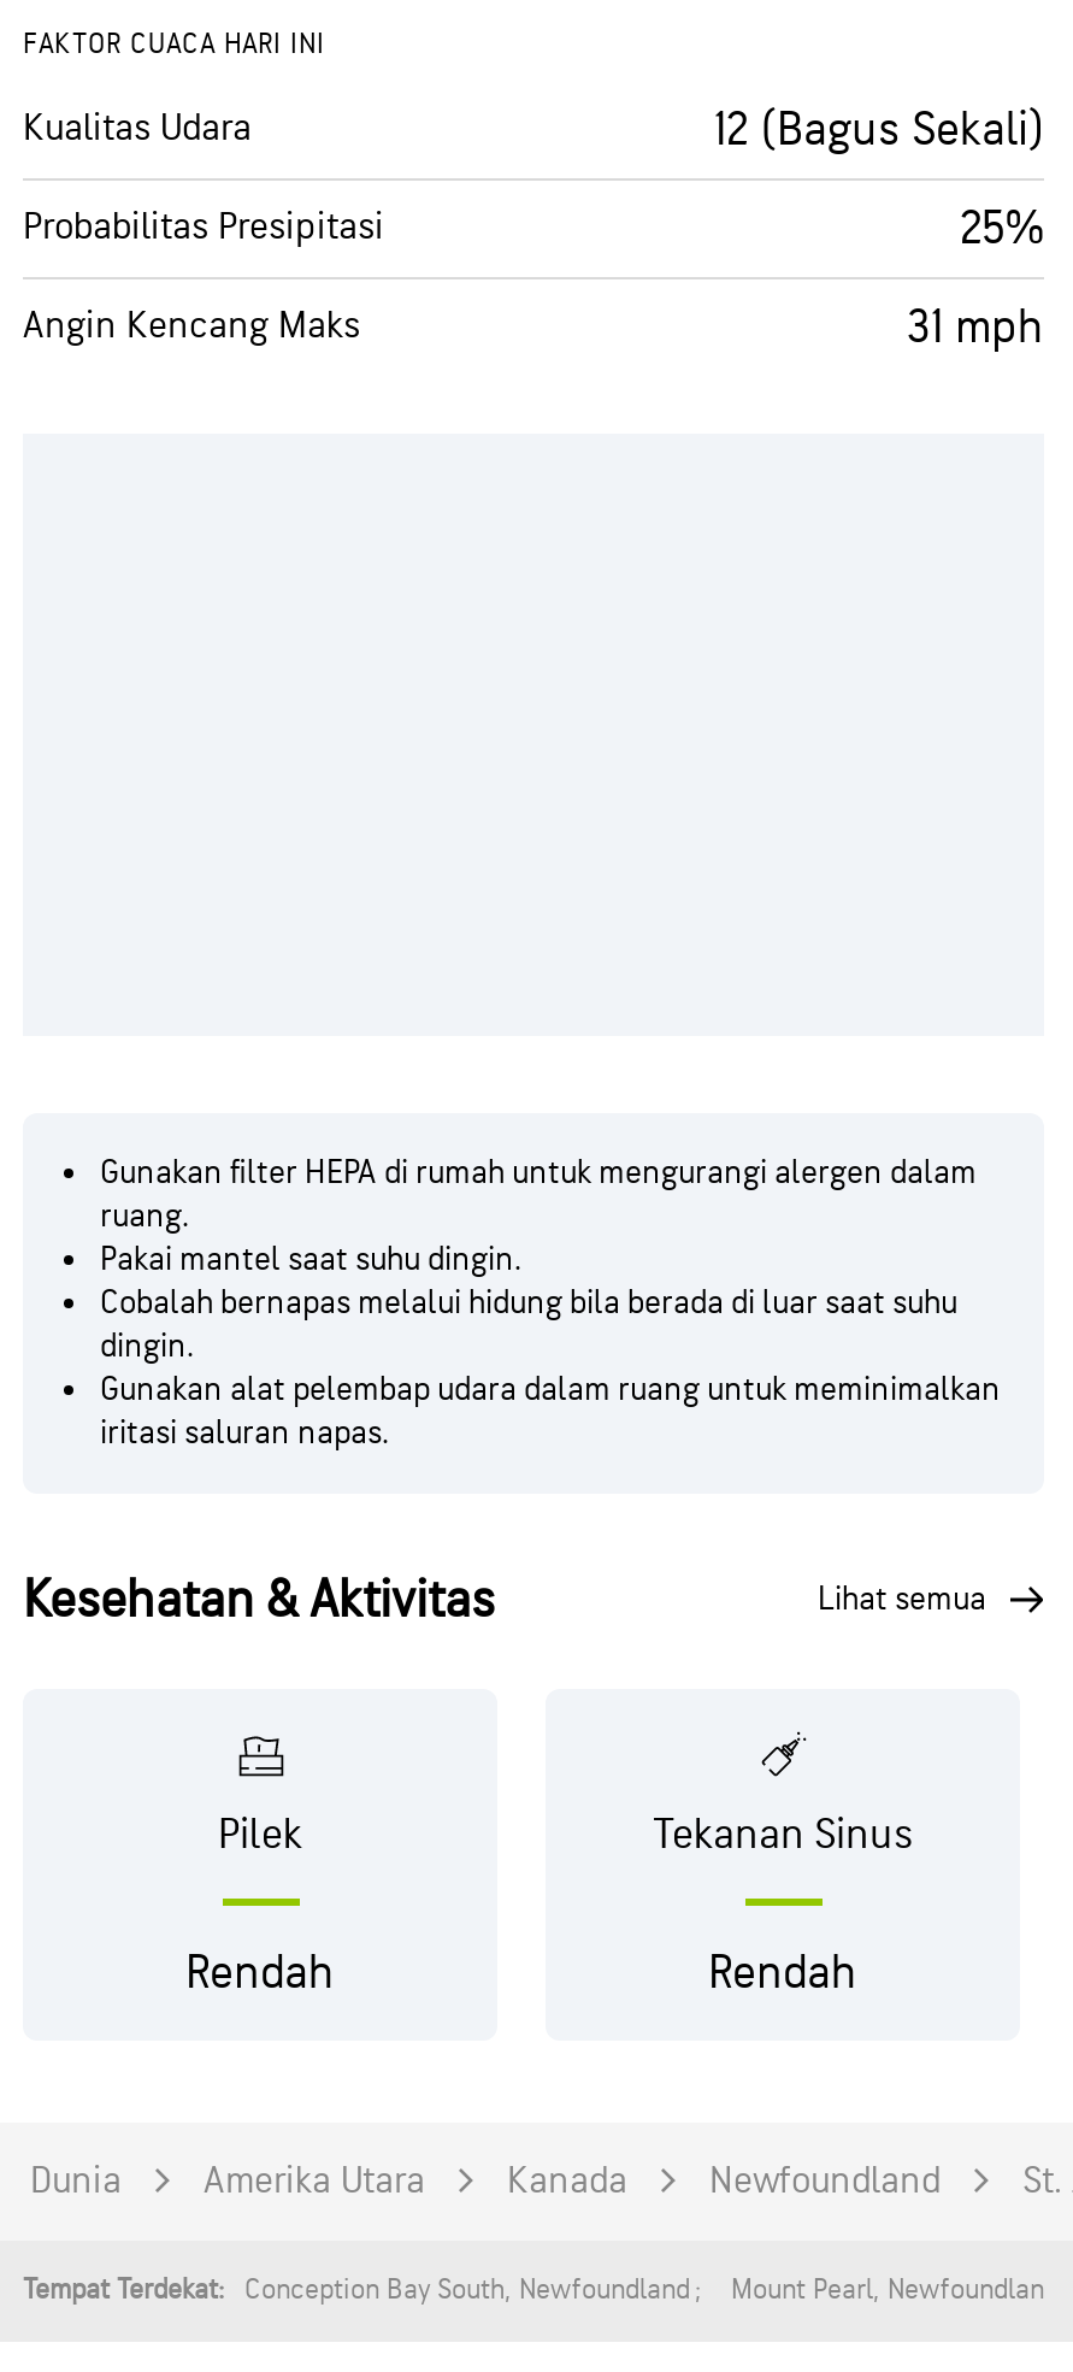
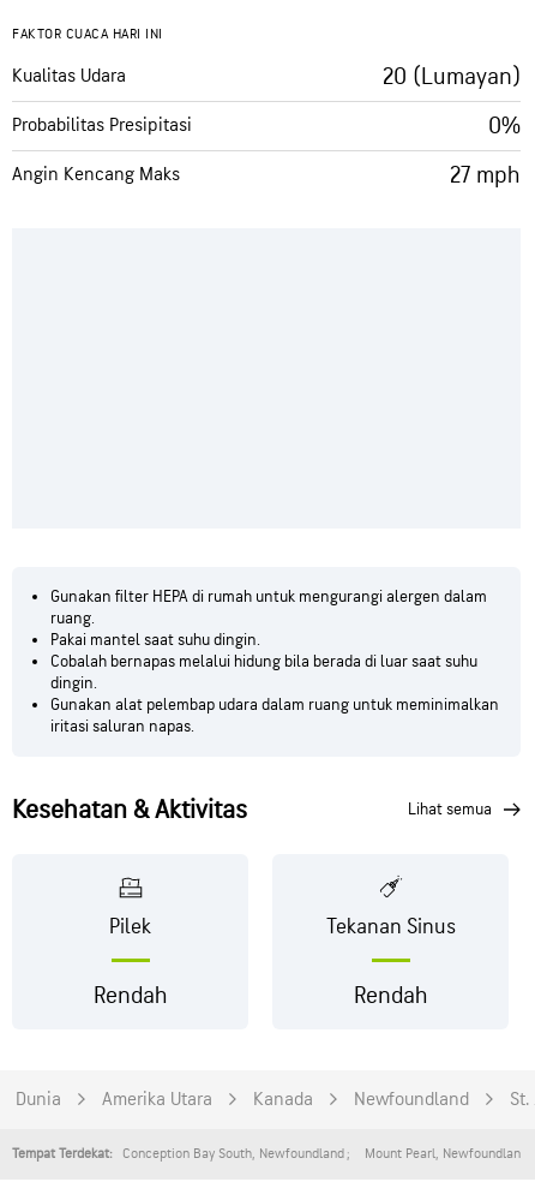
- 12 (Bagus Sekali)
+ 20 (Lumayan)

- 25%
+ 0%

- 31 mph
+ 27 mph
